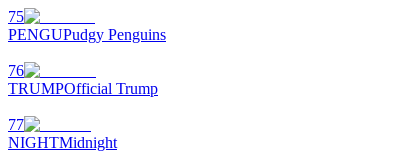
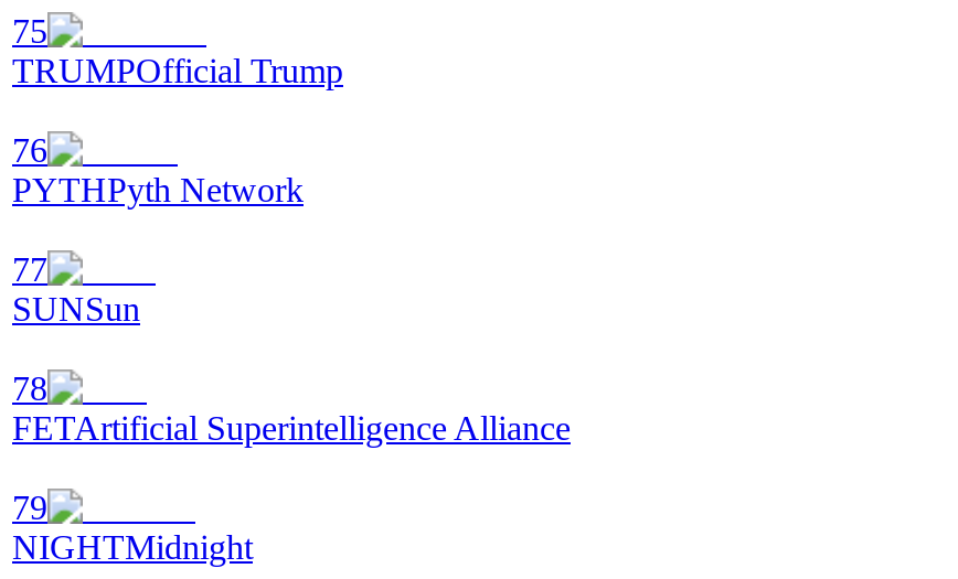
- PENGUPudgy Penguins

moved up: TRUMPOfficial Trump

+ PYTHPyth Network

+ SUNSun
+ 78
+ FETArtificial Superintelligence Alliance
+ 79
